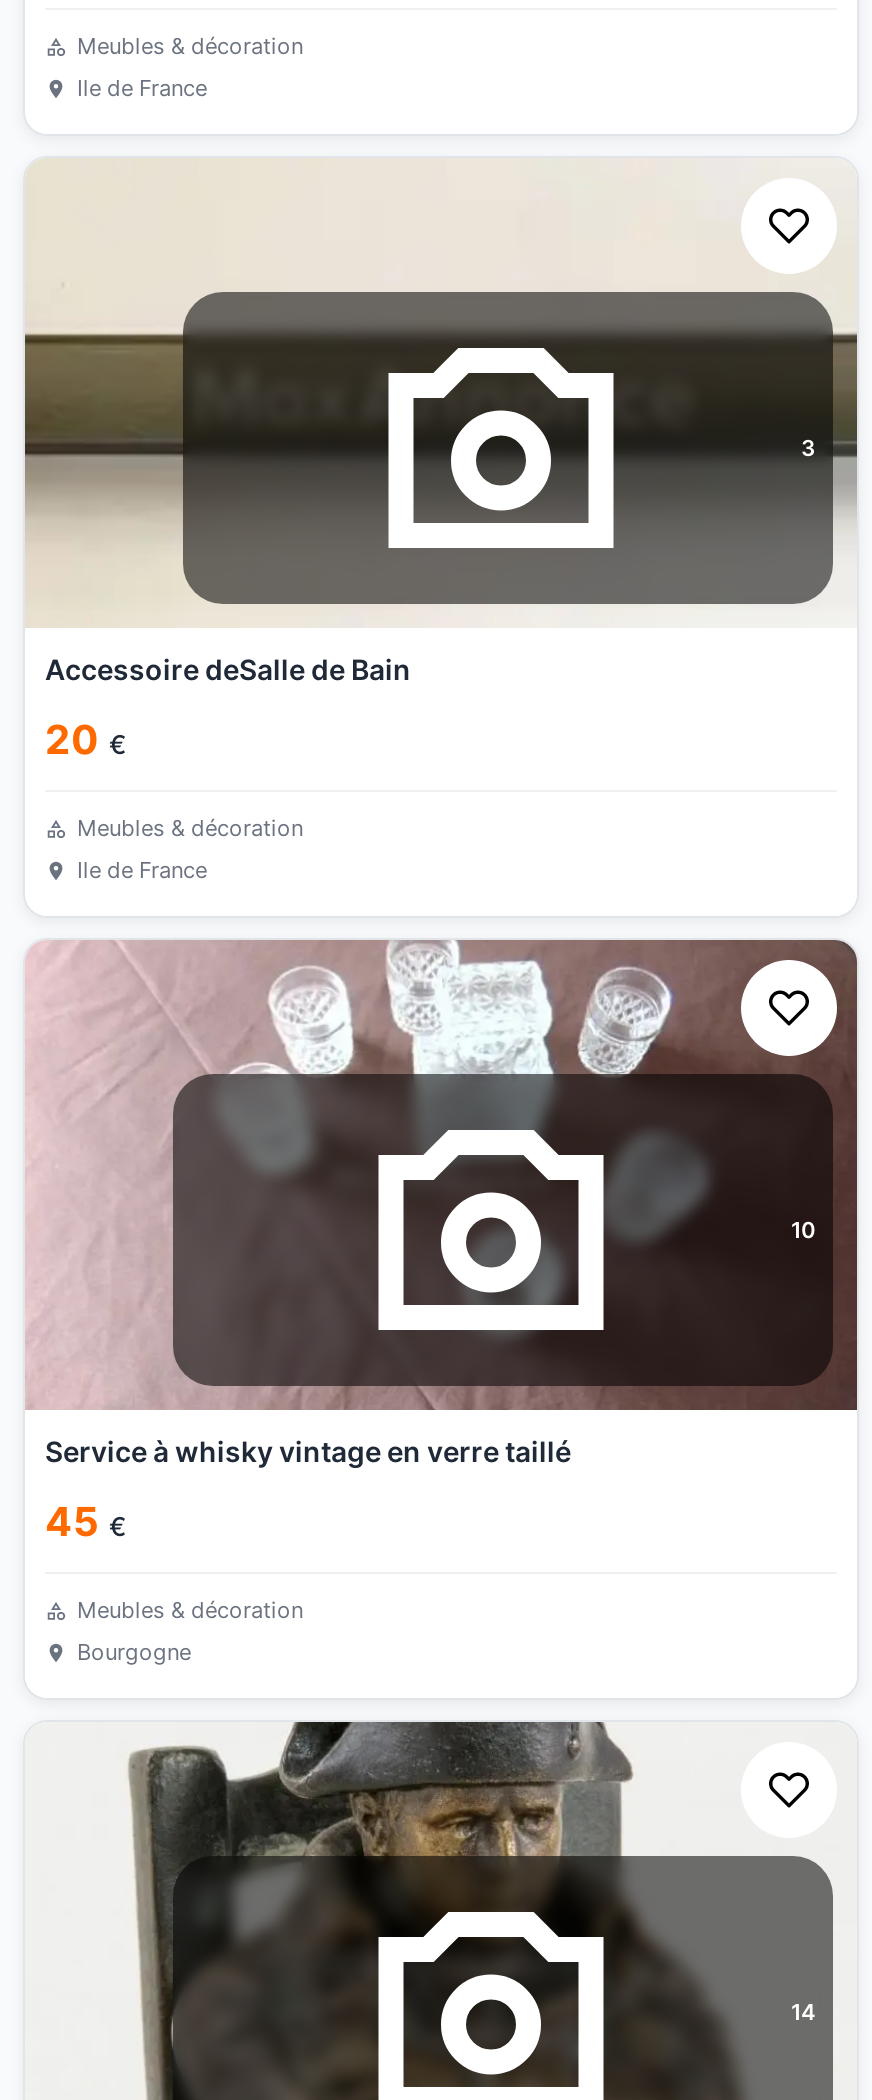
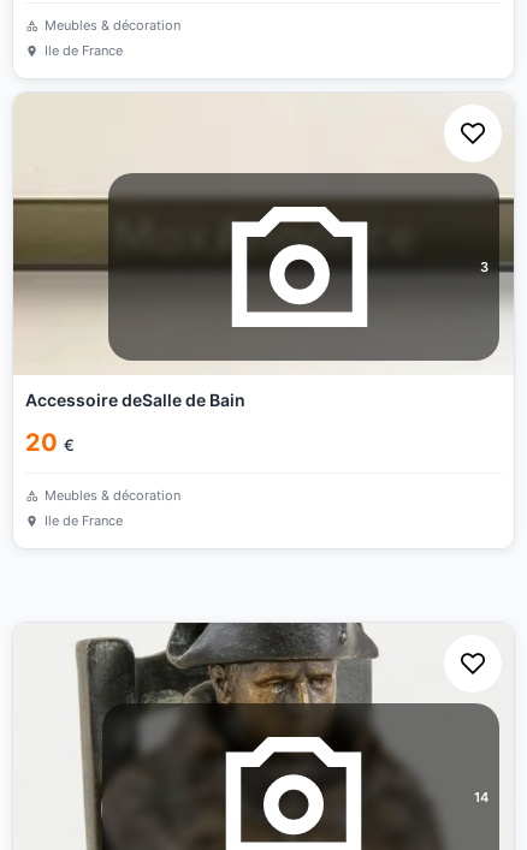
- [image]
- 10

- Service à whisky vintage en verre taillé
- 45 €
- Meubles & décoration
- Bourgogne
